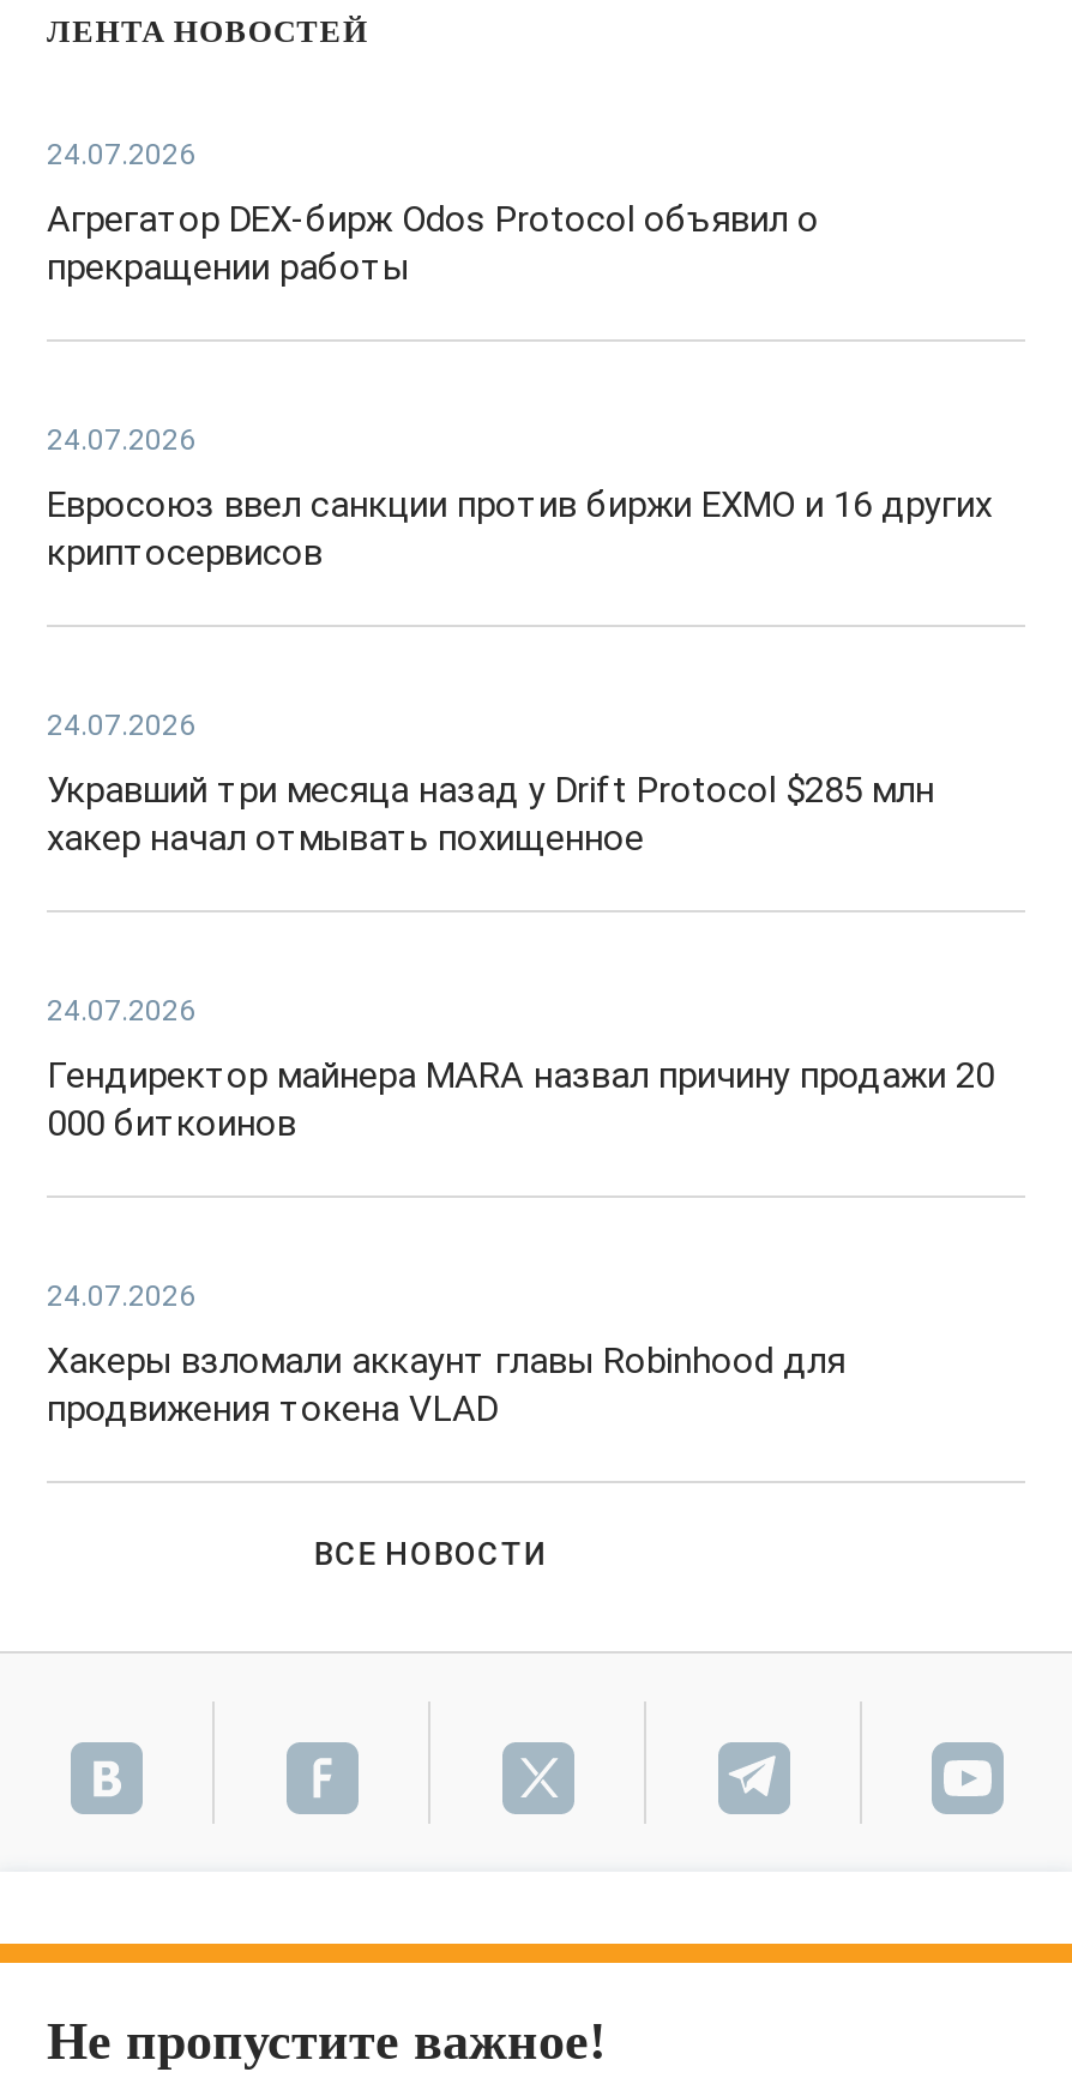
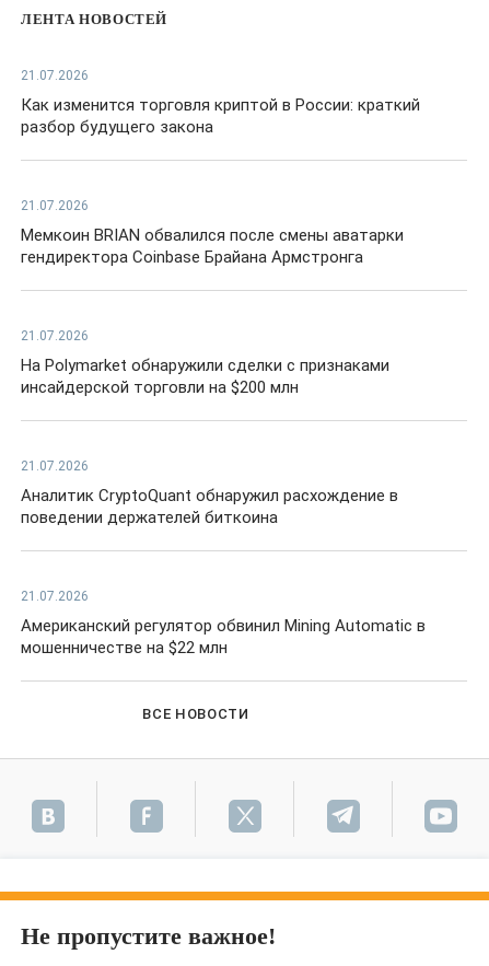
- 24.07.2026
+ 21.07.2026

- Агрегатор DEX‑бирж Odos Protocol объявил о
- прекращении работы
+ Как изменится торговля криптой в России: краткий
+ разбор будущего закона

- 24.07.2026
+ 21.07.2026

- Евросоюз ввел санкции против биржи EXMO и 16 других
- криптосервисов
+ Мемкоин BRIAN обвалился после смены аватарки
+ гендиректора Coinbase Брайана Армстронга

- 24.07.2026
+ 21.07.2026

- Укравший три месяца назад у Drift Protocol $285 млн
- хакер начал отмывать похищенное
+ На Polymarket обнаружили сделки с признаками
+ инсайдерской торговли на $200 млн

- 24.07.2026
+ 21.07.2026

- Гендиректор майнера MARA назвал причину продажи 20
- 000 биткоинов
+ Аналитик CryptoQuant обнаружил расхождение в
+ поведении держателей биткоина

- 24.07.2026
+ 21.07.2026

- Хакеры взломали аккаунт главы Robinhood для
- продвижения токена VLAD
+ Американский регулятор обвинил Mining Automatic в
+ мошенничестве на $22 млн
